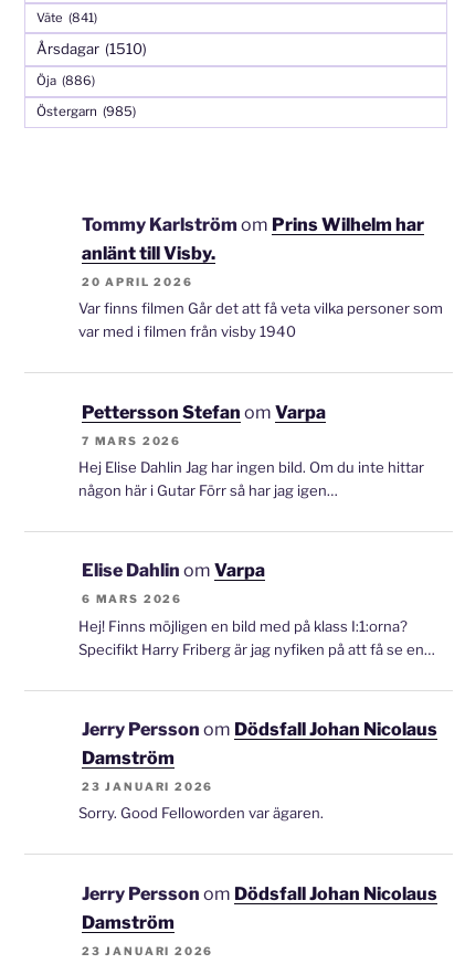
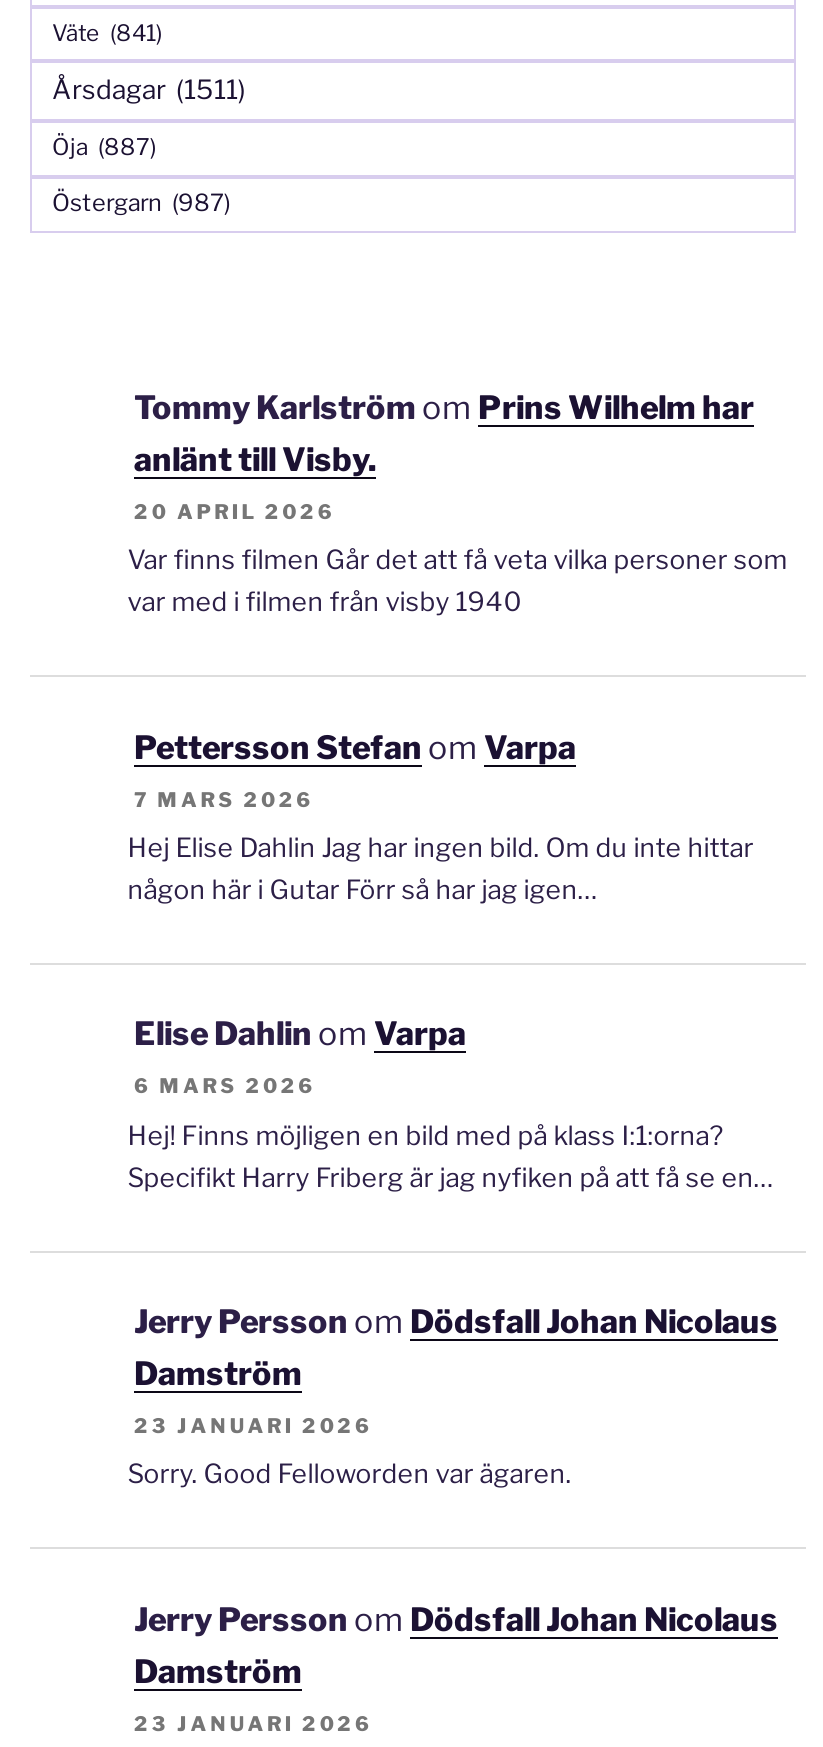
- Årsdagar (1510)
+ Årsdagar (1511)

- Öja (886)
+ Öja (887)

- Östergarn (985)
+ Östergarn (987)
